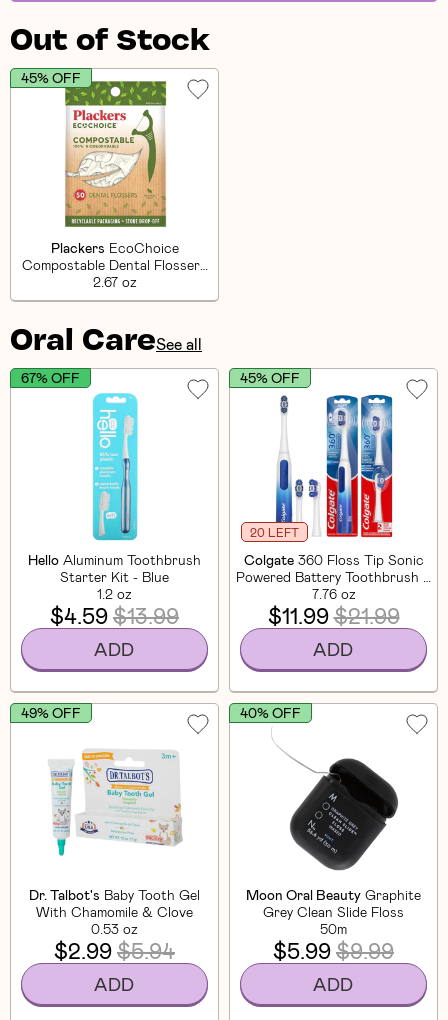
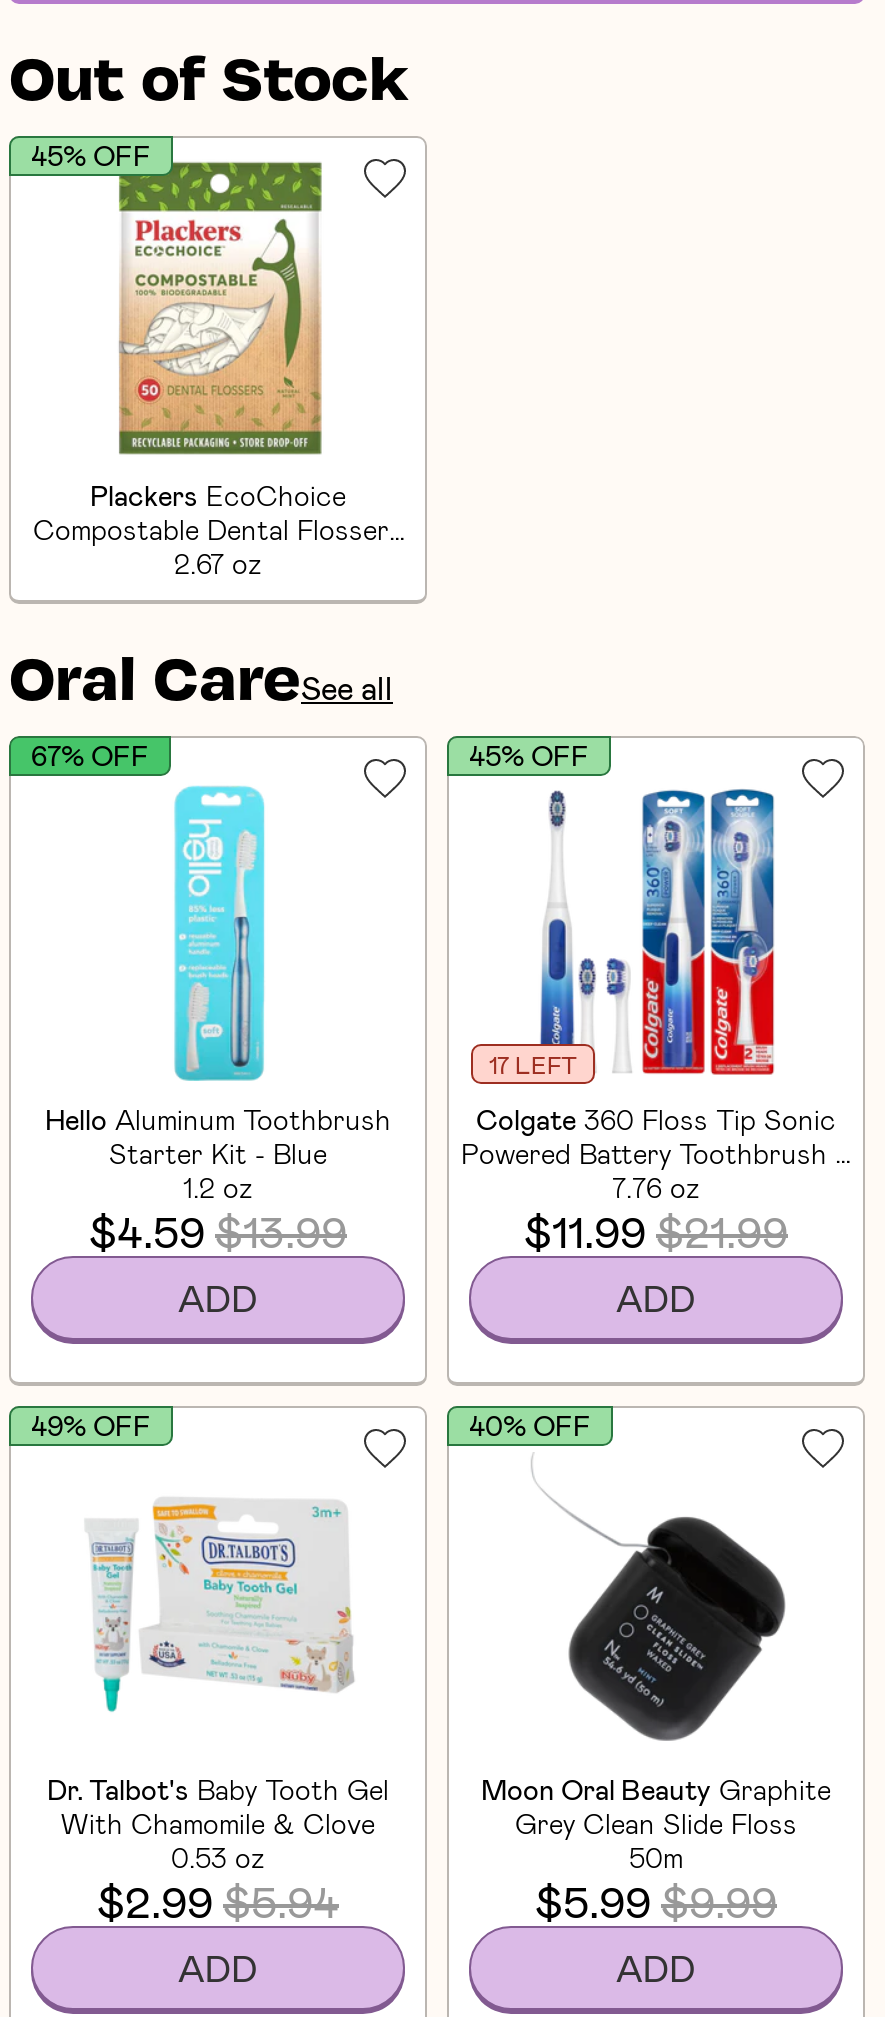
- 20 LEFT
+ 17 LEFT
